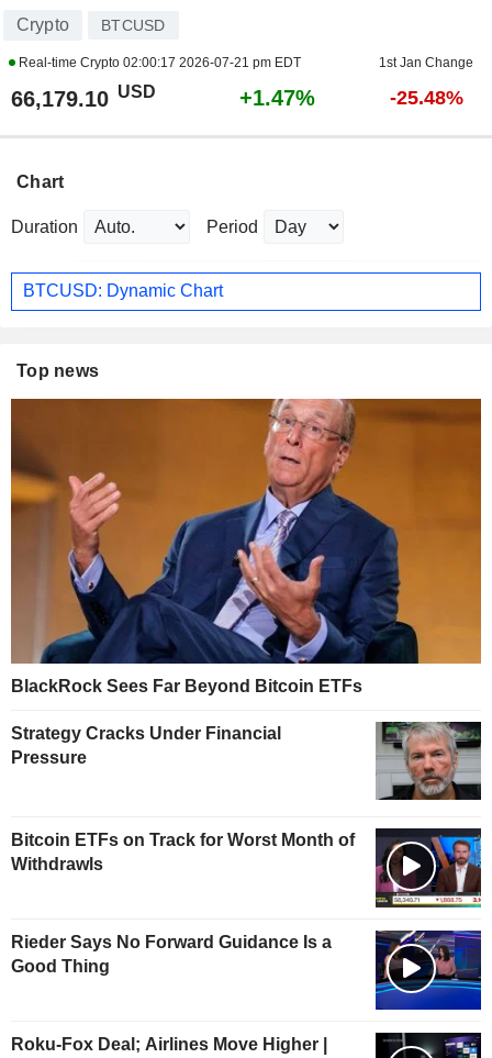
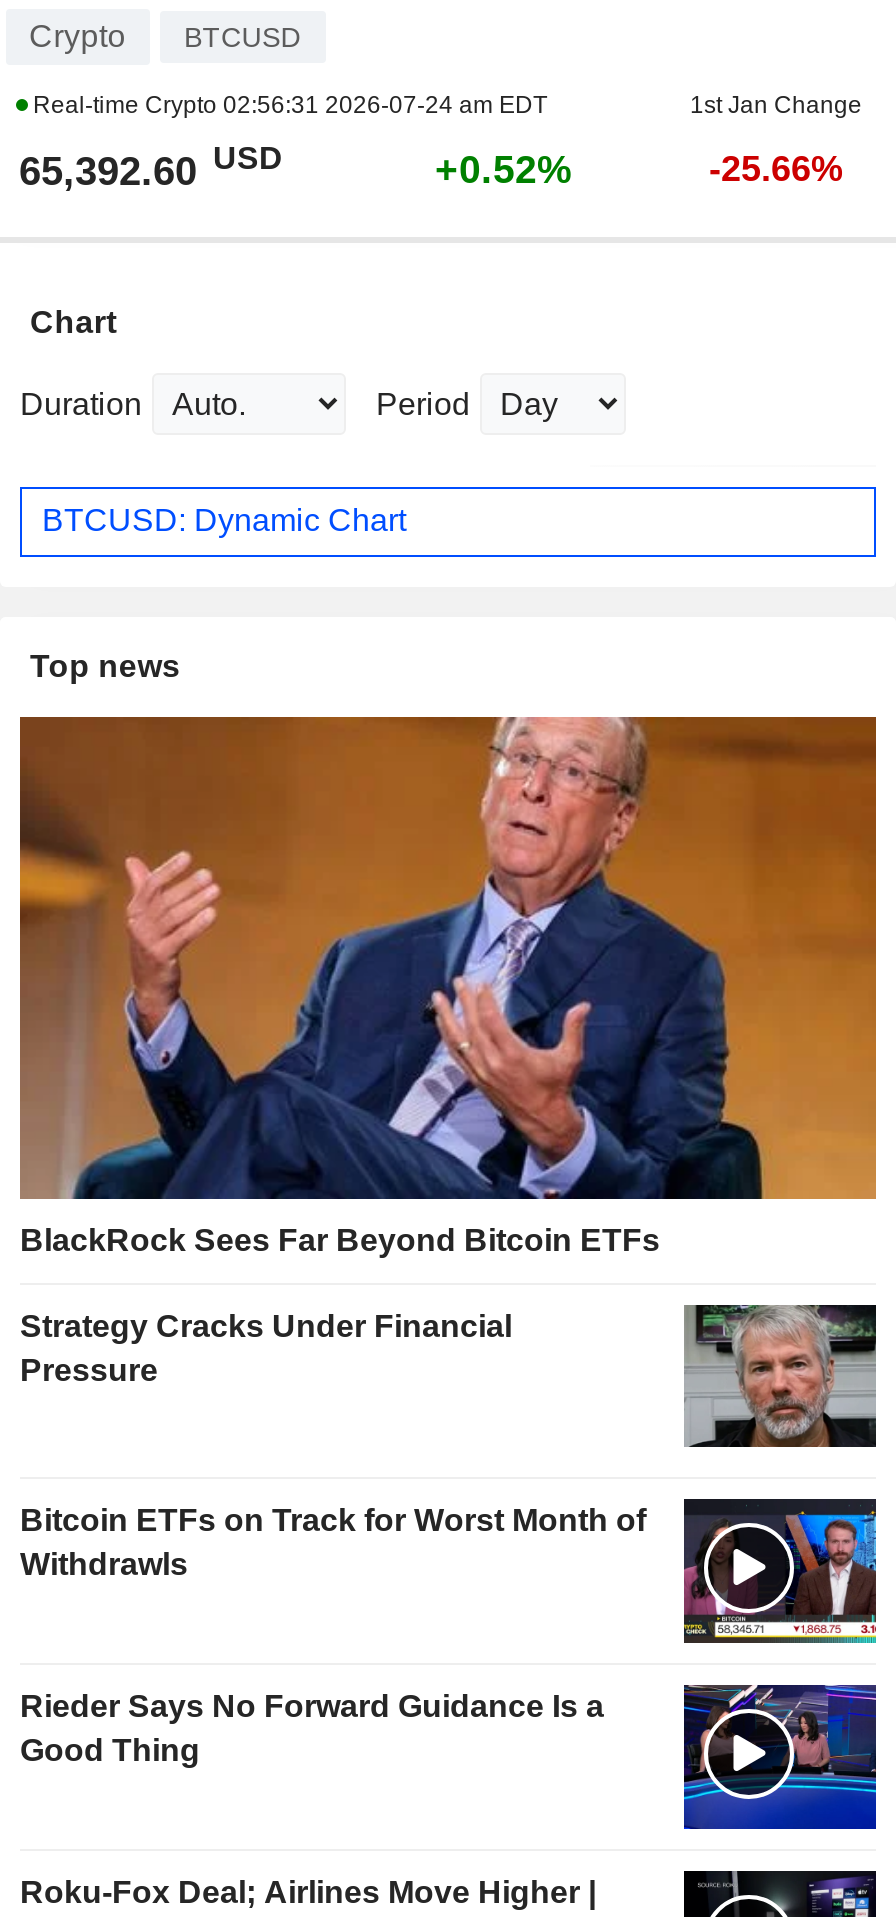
- Real-time Crypto 02:00:17 2026-07-21 pm EDT
+ Real-time Crypto 02:56:31 2026-07-24 am EDT

- 66,179.10 USD
+ 65,392.60 USD

- +1.47%
+ +0.52%

- -25.48%
+ -25.66%
